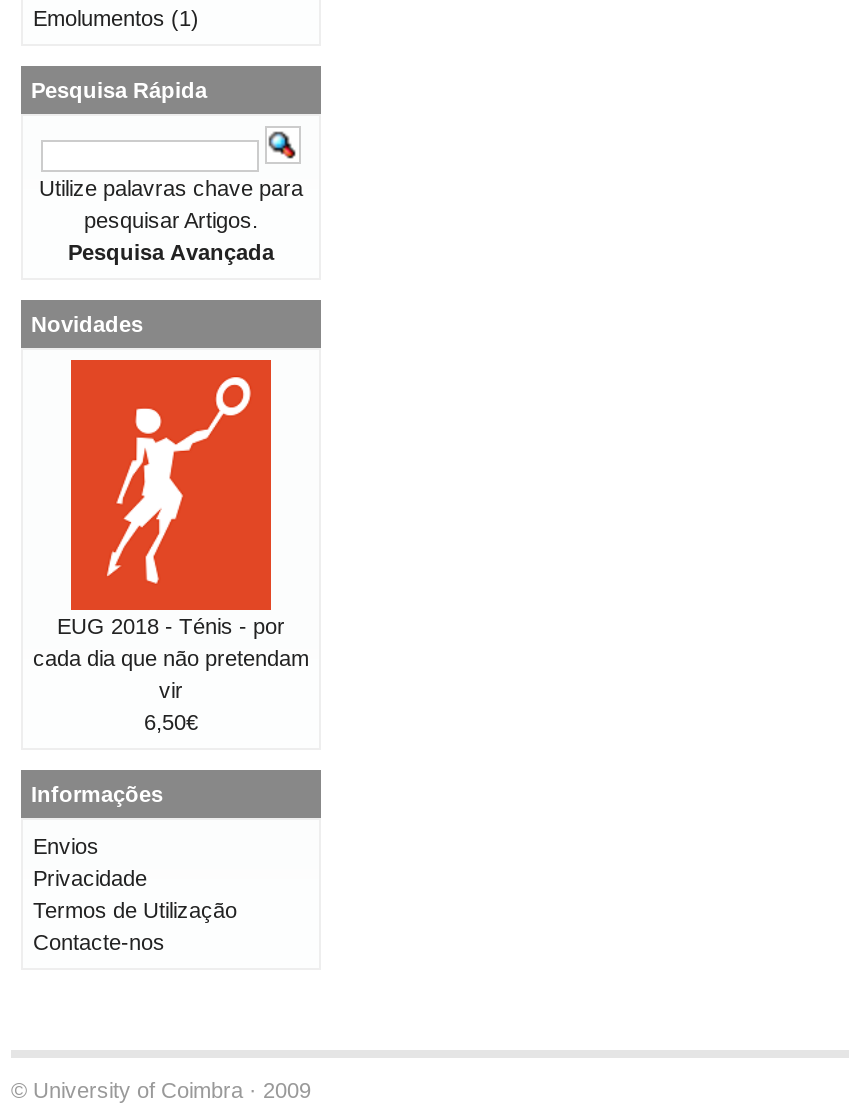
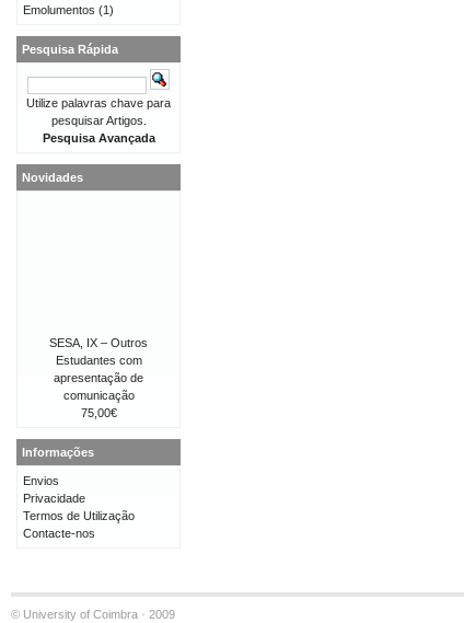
- [image]

- EUG 2018 - Ténis - por
- cada dia que não pretendam
- vir
- 6,50€
+ SESA, IX – Outros
+ Estudantes com
+ apresentação de
+ comunicação
+ 75,00€
